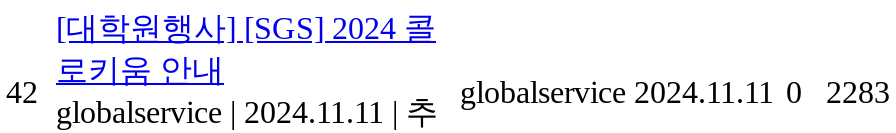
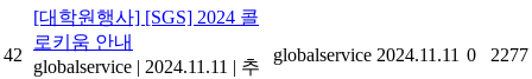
- globalservice 2024.11.11 0 2283
+ globalservice 2024.11.11 0 2277
